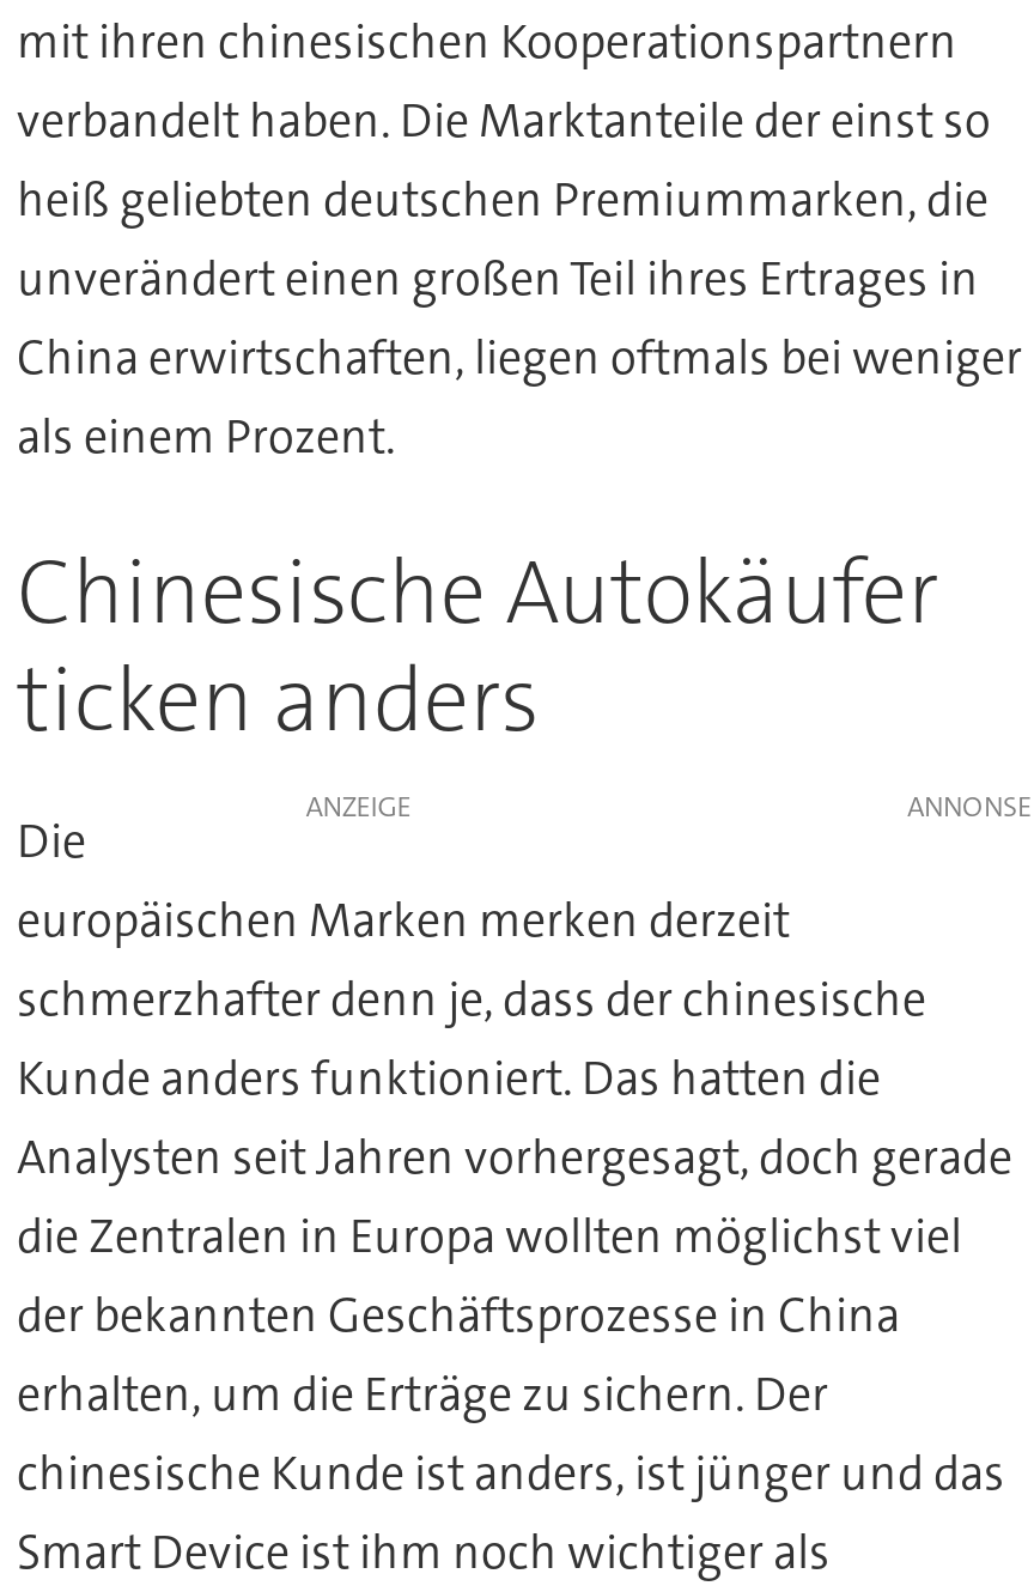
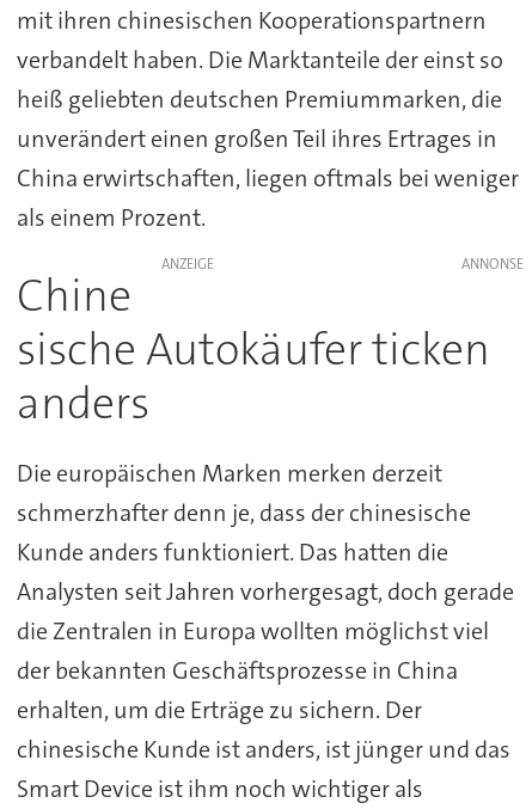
- Chinesische Autokäufer
- ticken anders

moved up: ANZEIGE

- Die
- europäischen Marken merken derzeit
+ Chine
+ sische Autokäufer ticken
+ anders
+ Die europäischen Marken merken derzeit
